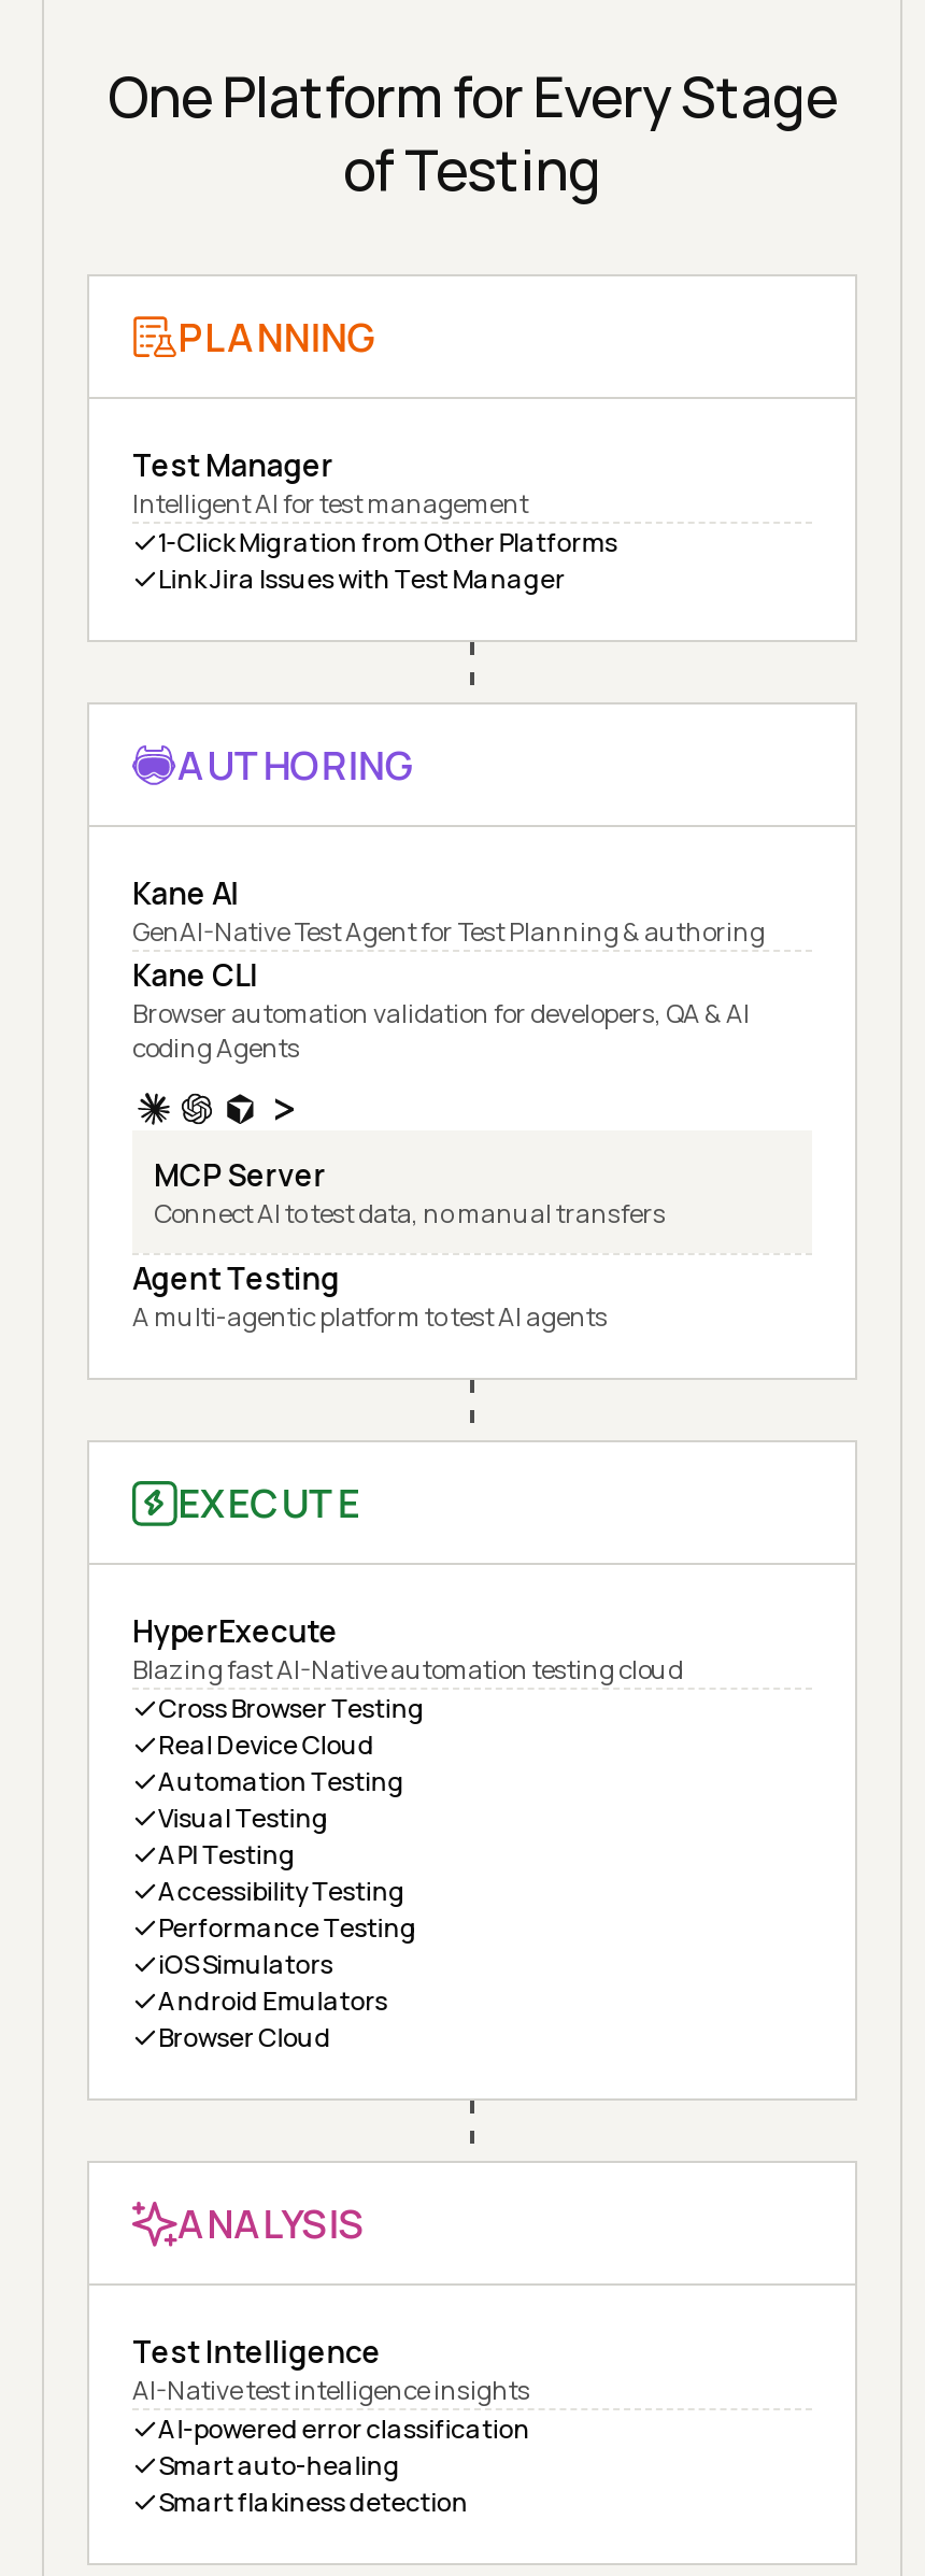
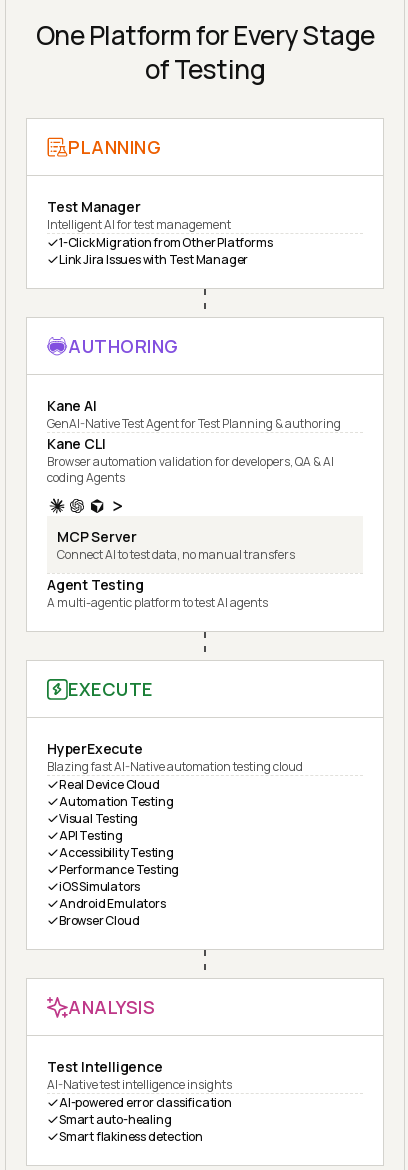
- Cross Browser Testing
